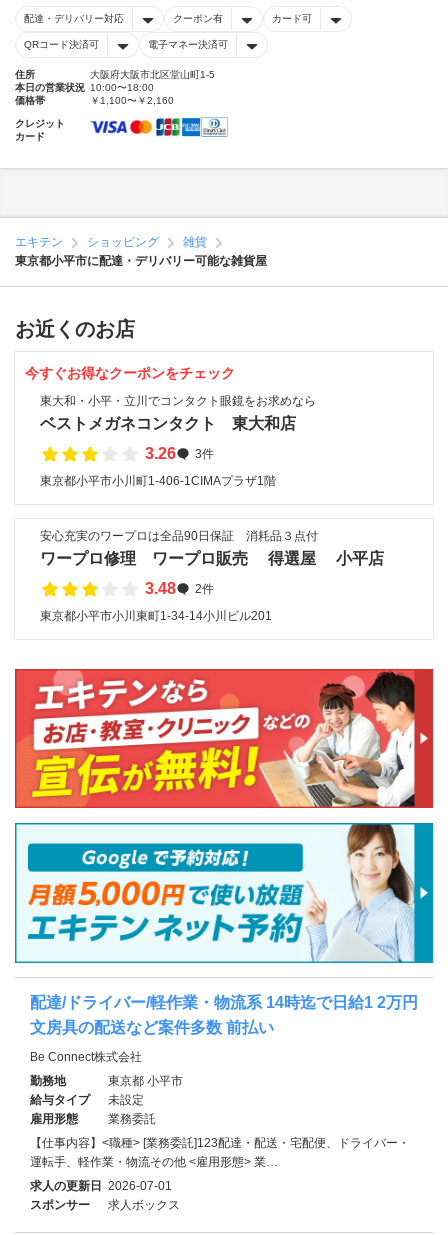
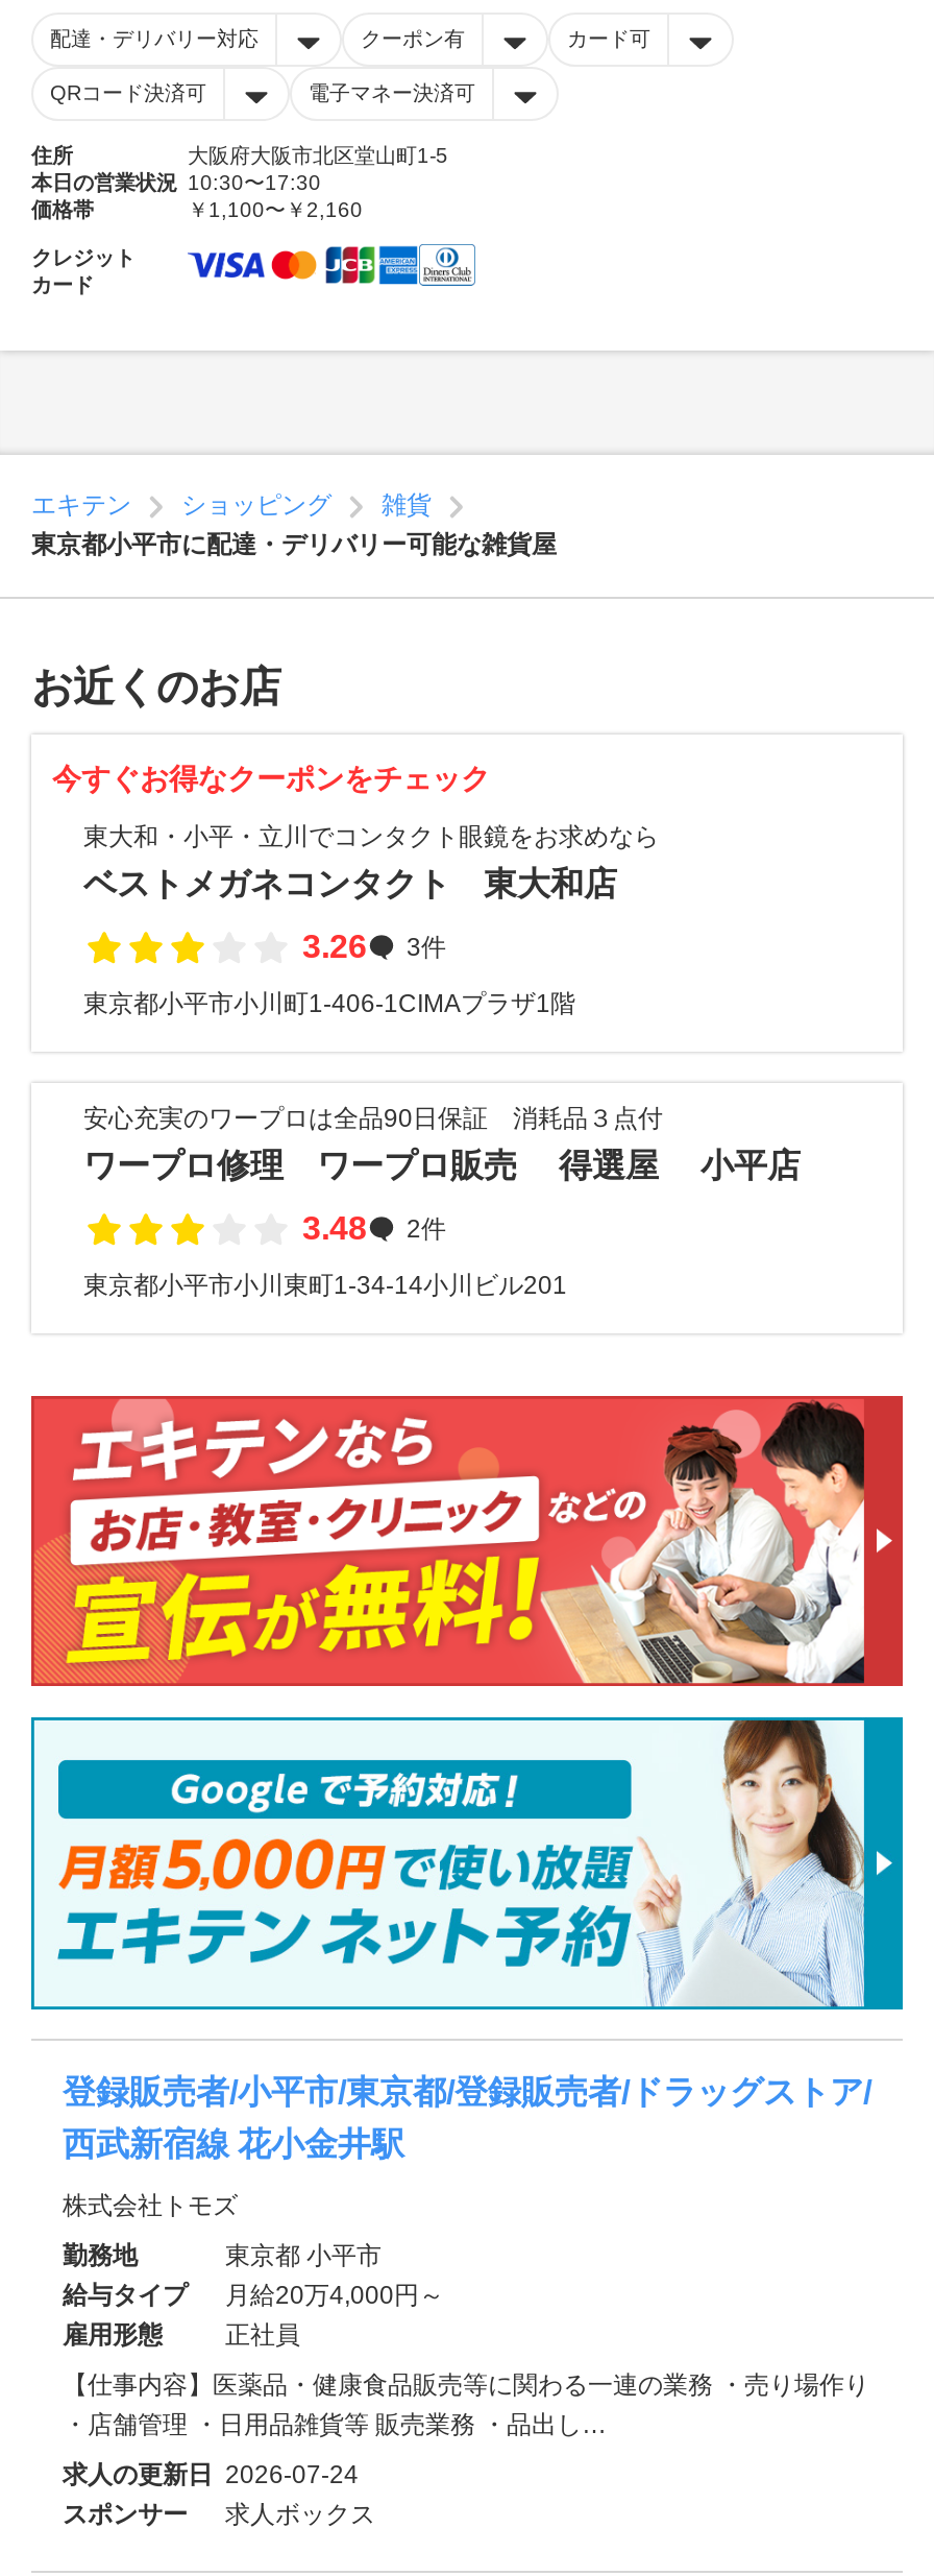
- 本日の営業状況 10:00〜18:00
+ 本日の営業状況 10:30〜17:30

- 配達/ドライバー/軽作業・物流系 14時迄で日給1 2万円
+ 登録販売者/小平市/東京都/登録販売者/ドラッグストア/

- 文房具の配送など案件多数 前払い
+ 西武新宿線 花小金井駅

- Be Connect株式会社
+ 株式会社トモズ

- 未設定
+ 月給20万4,000円～

- 業務委託
+ 正社員

- 【仕事内容】<職種> [業務委託]123配達・配送・宅配便、ドライバー・
- 運転手、軽作業・物流その他 <雇用形態> 業…
+ 【仕事内容】医薬品・健康食品販売等に関わる一連の業務 ・売り場作り
+ ・店舗管理 ・日用品雑貨等 販売業務 ・品出し…

- 求人の更新日 2026-07-01
+ 求人の更新日 2026-07-24
